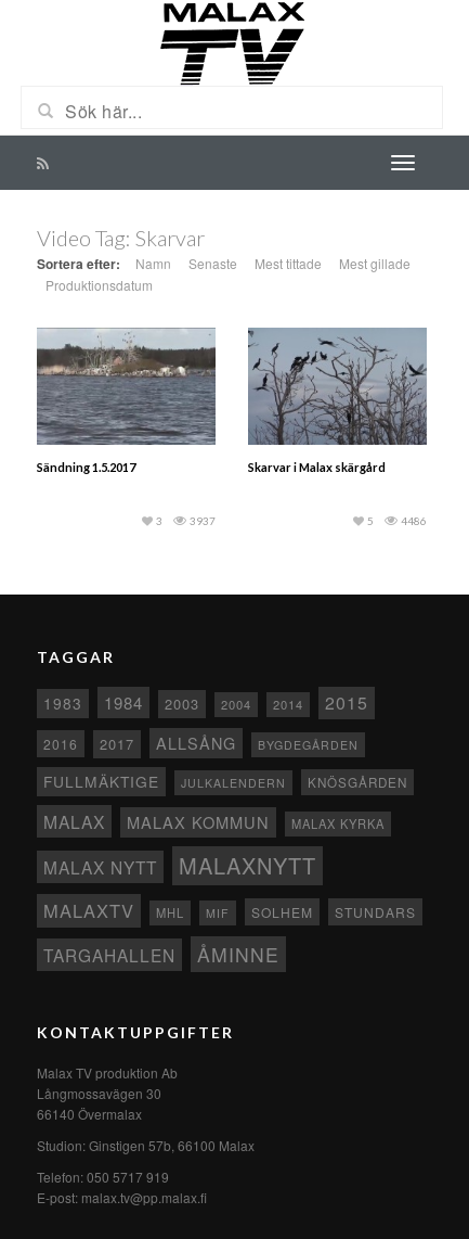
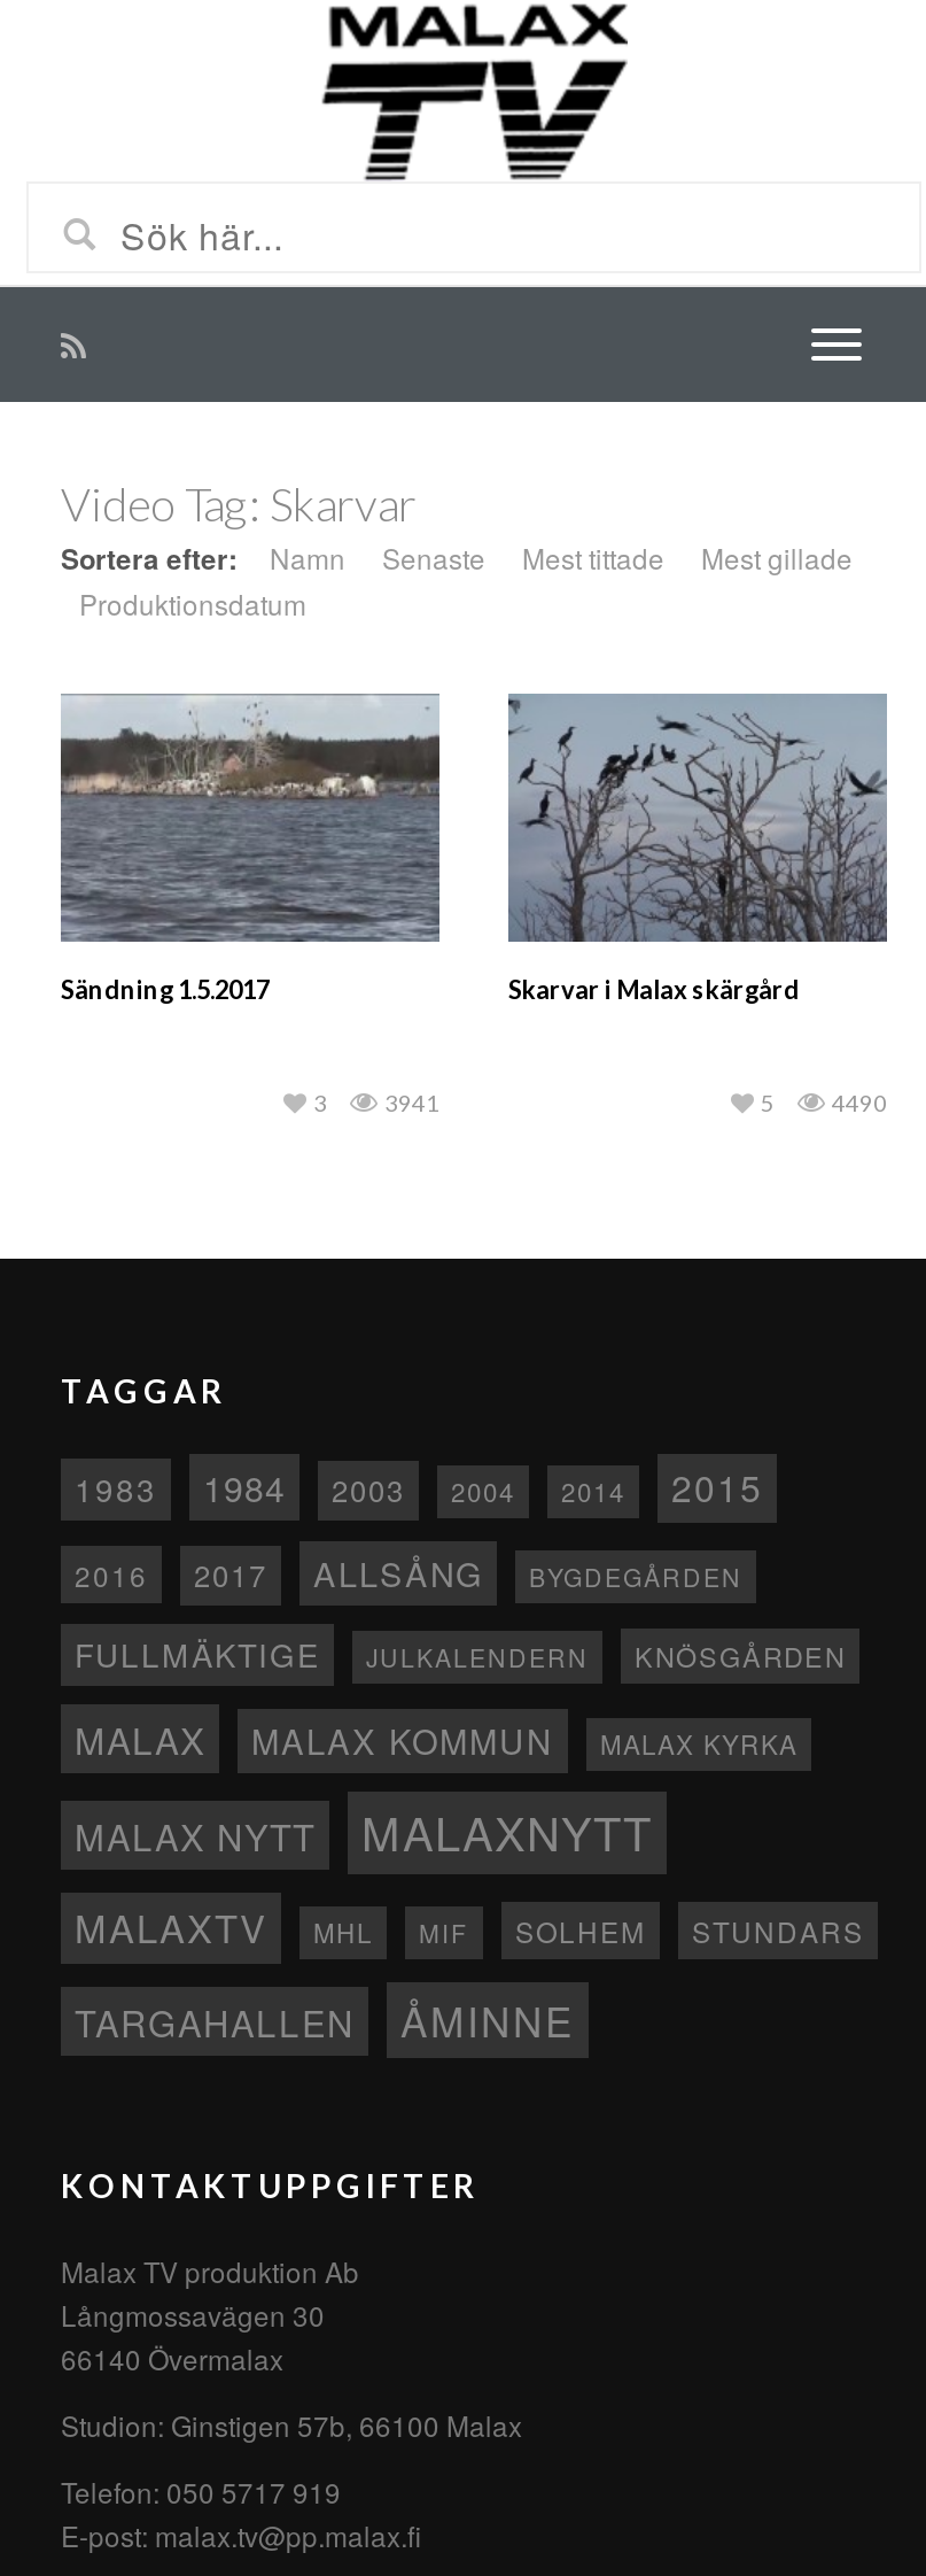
- 3937
+ 3941

- 4486
+ 4490
